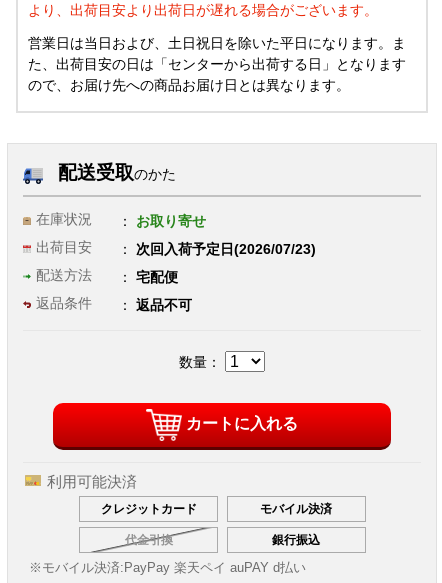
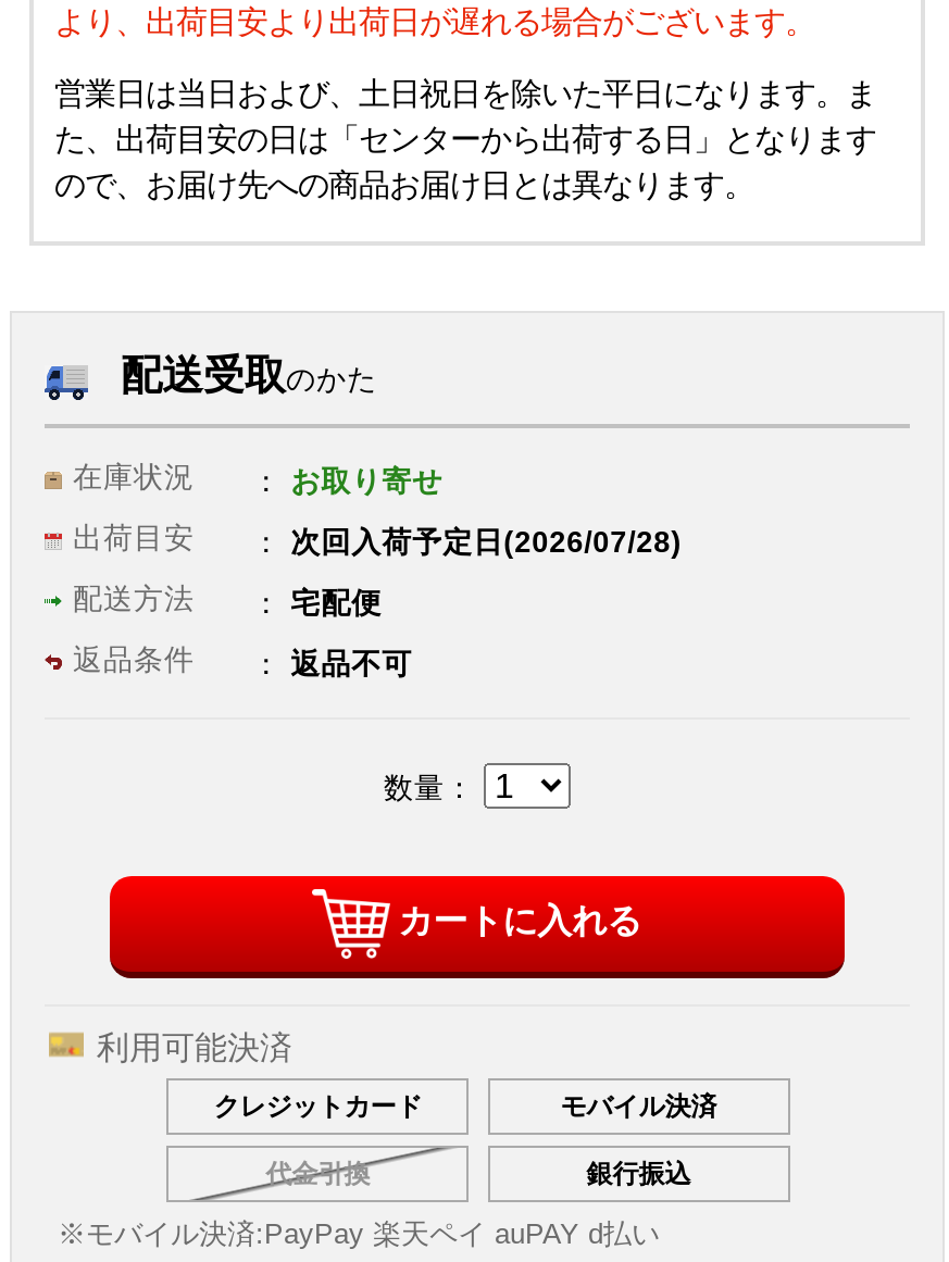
- 次回入荷予定日(2026/07/23)
+ 次回入荷予定日(2026/07/28)
